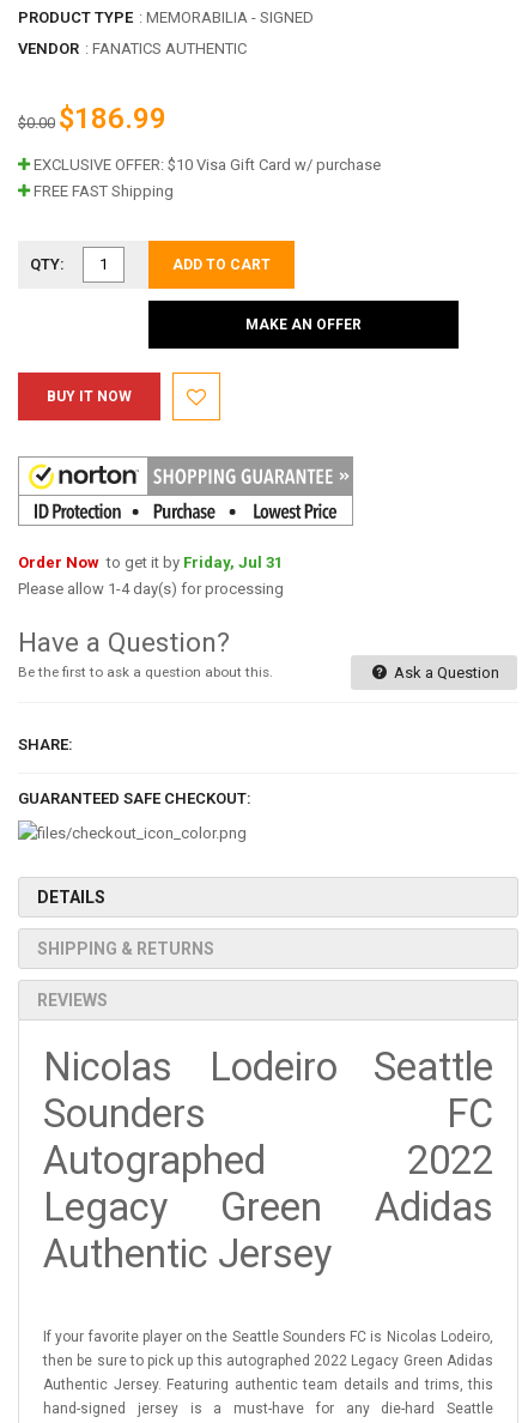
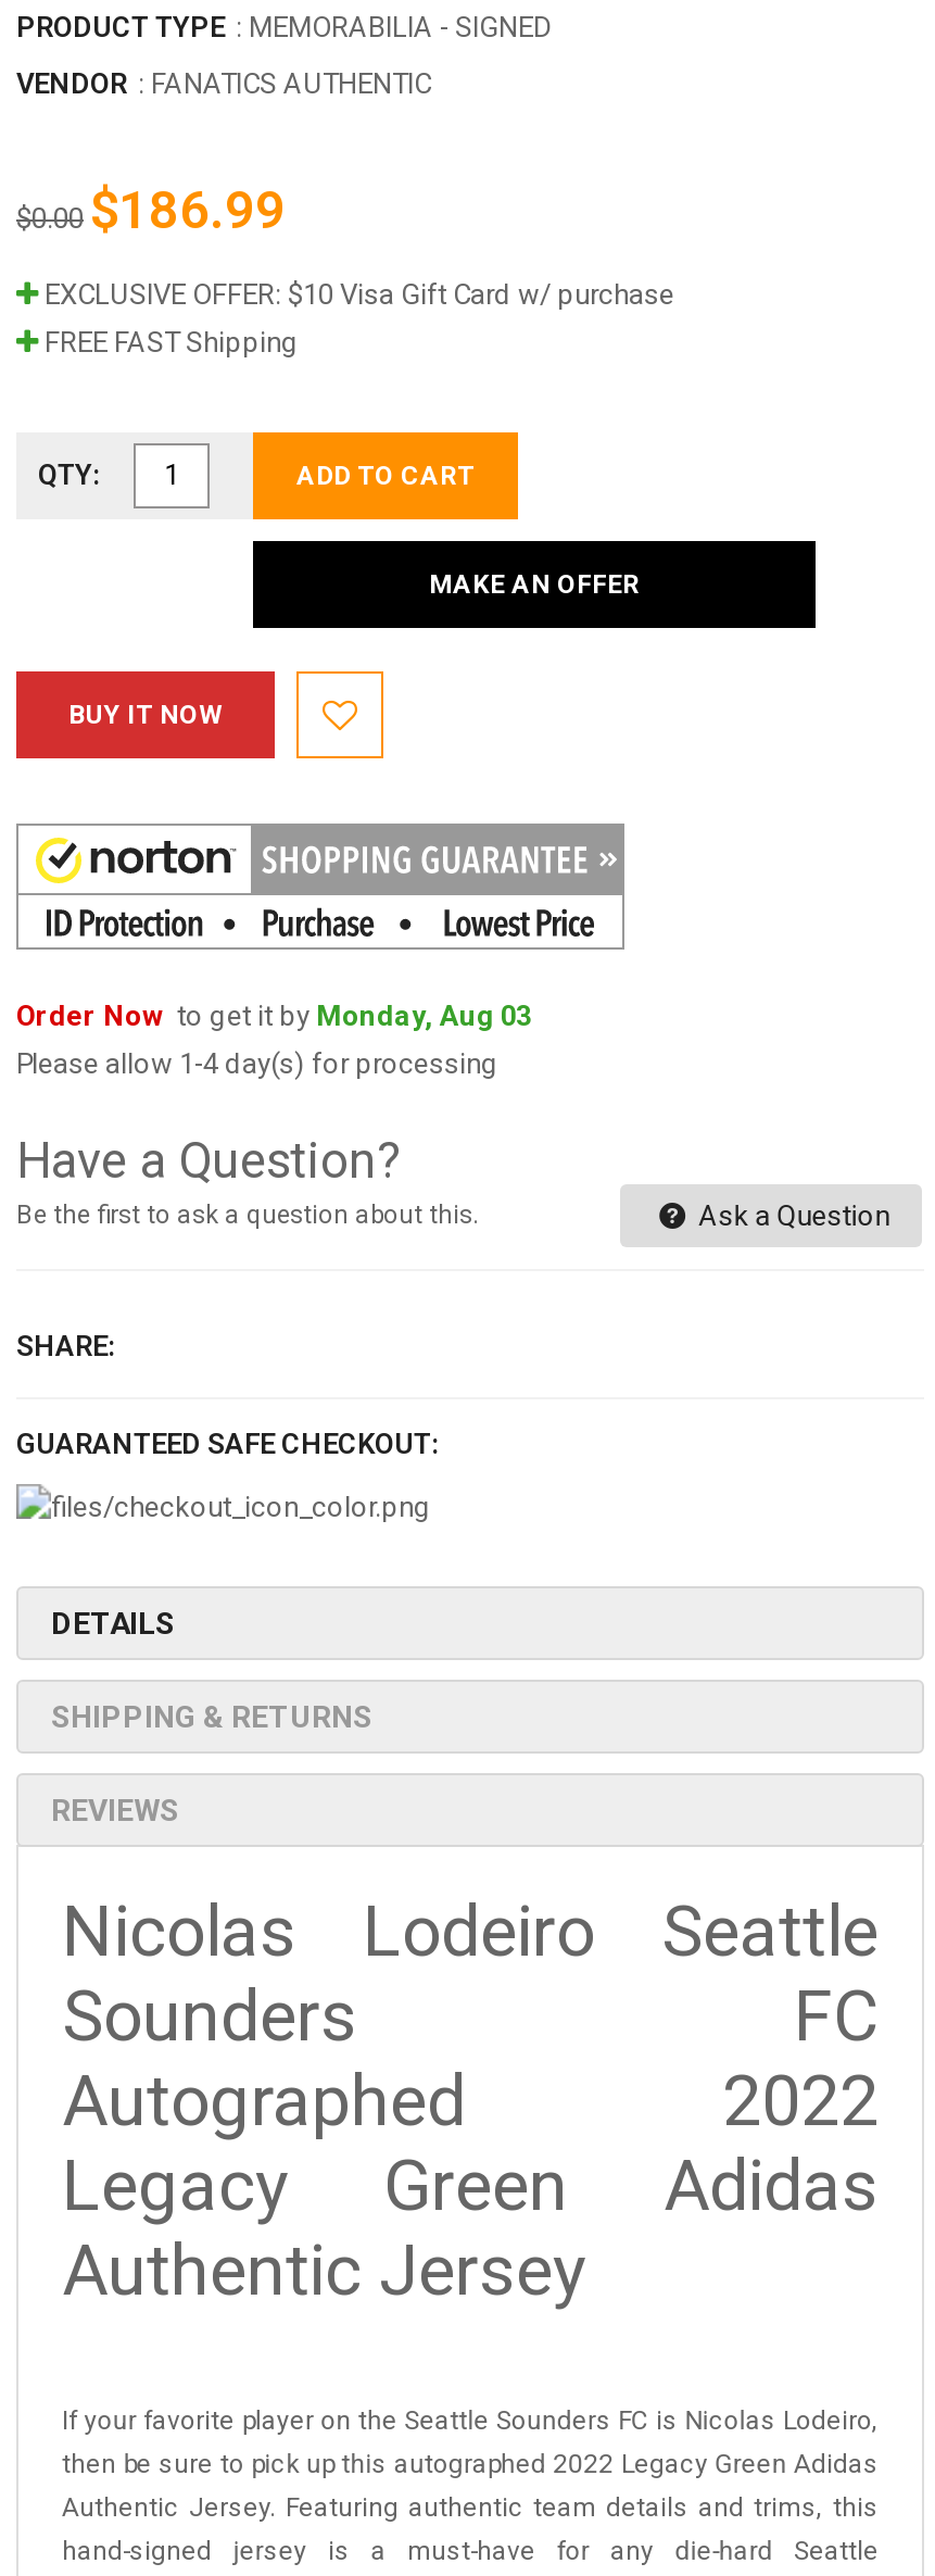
- Order Now to get it by Friday, Jul 31
+ Order Now to get it by Monday, Aug 03
